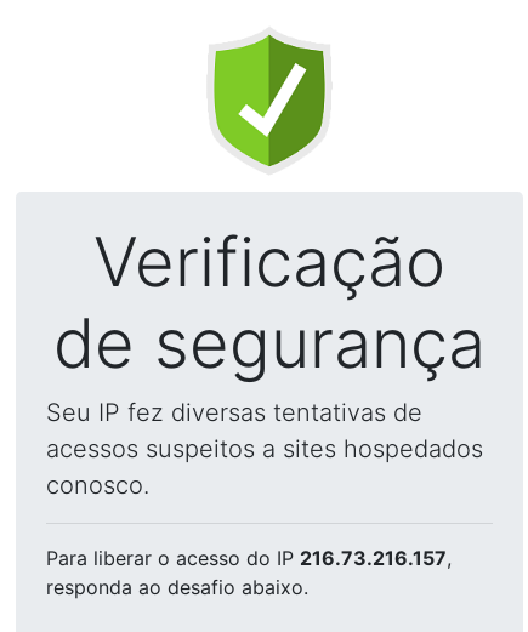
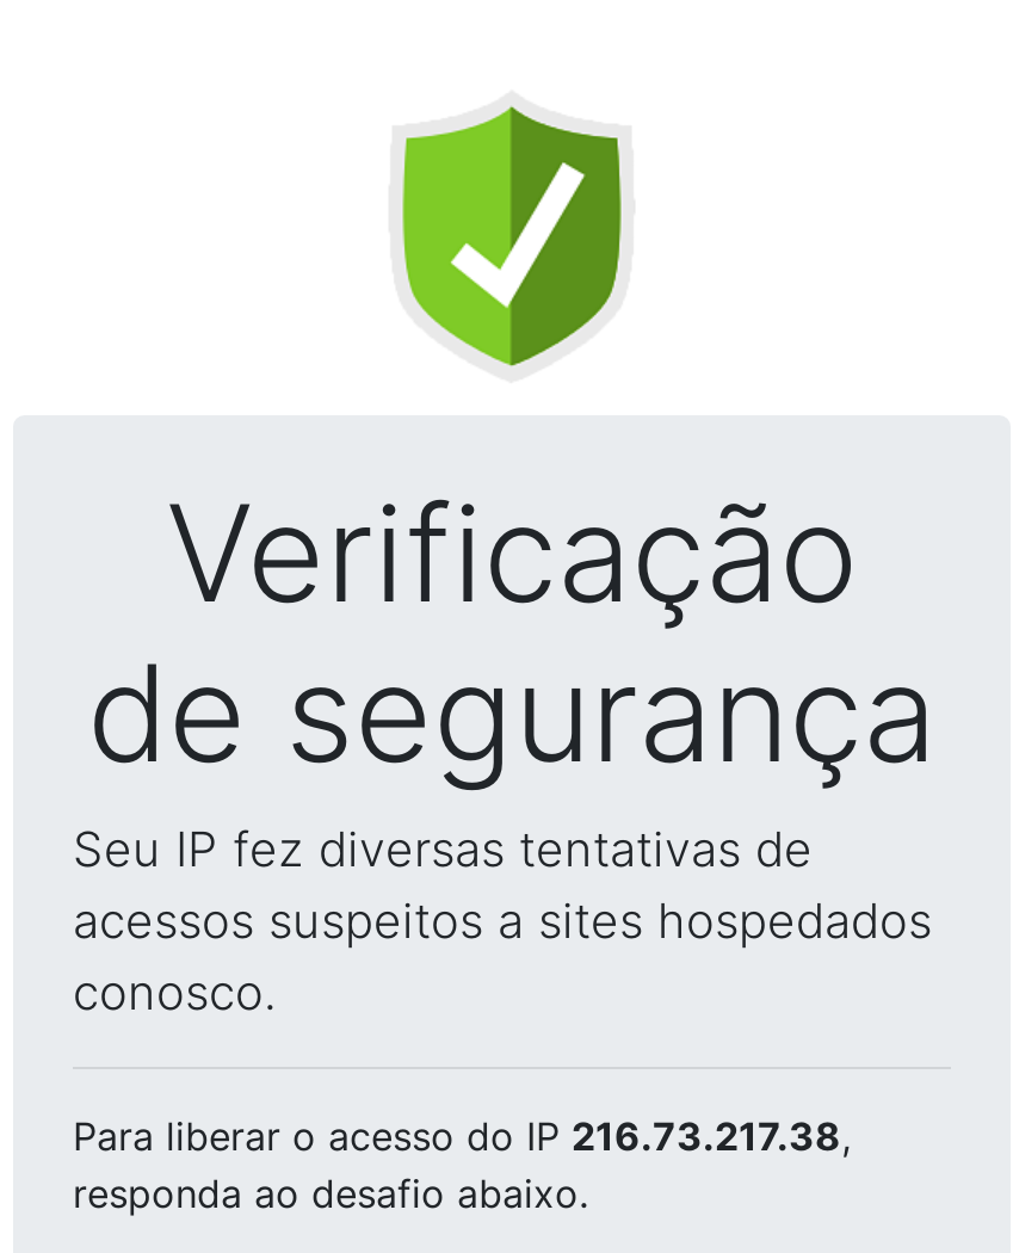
- Para liberar o acesso do IP 216.73.216.157,
+ Para liberar o acesso do IP 216.73.217.38,
